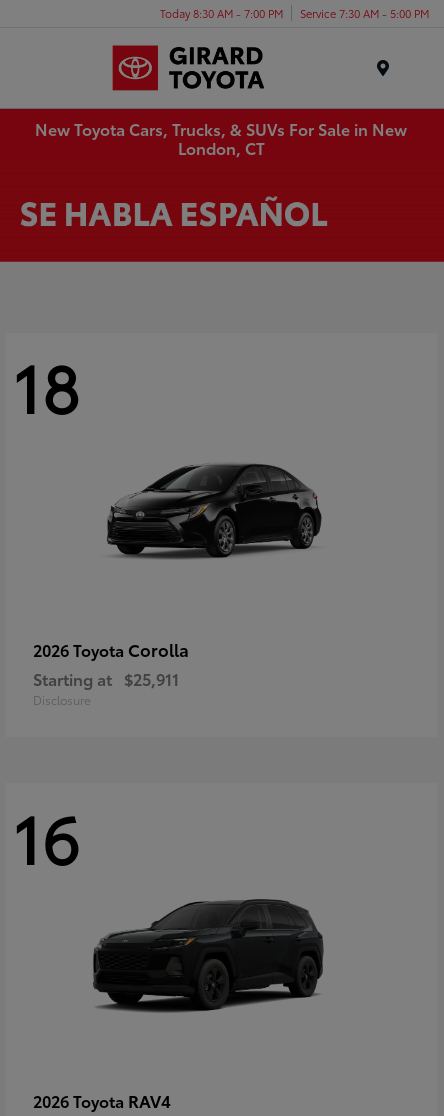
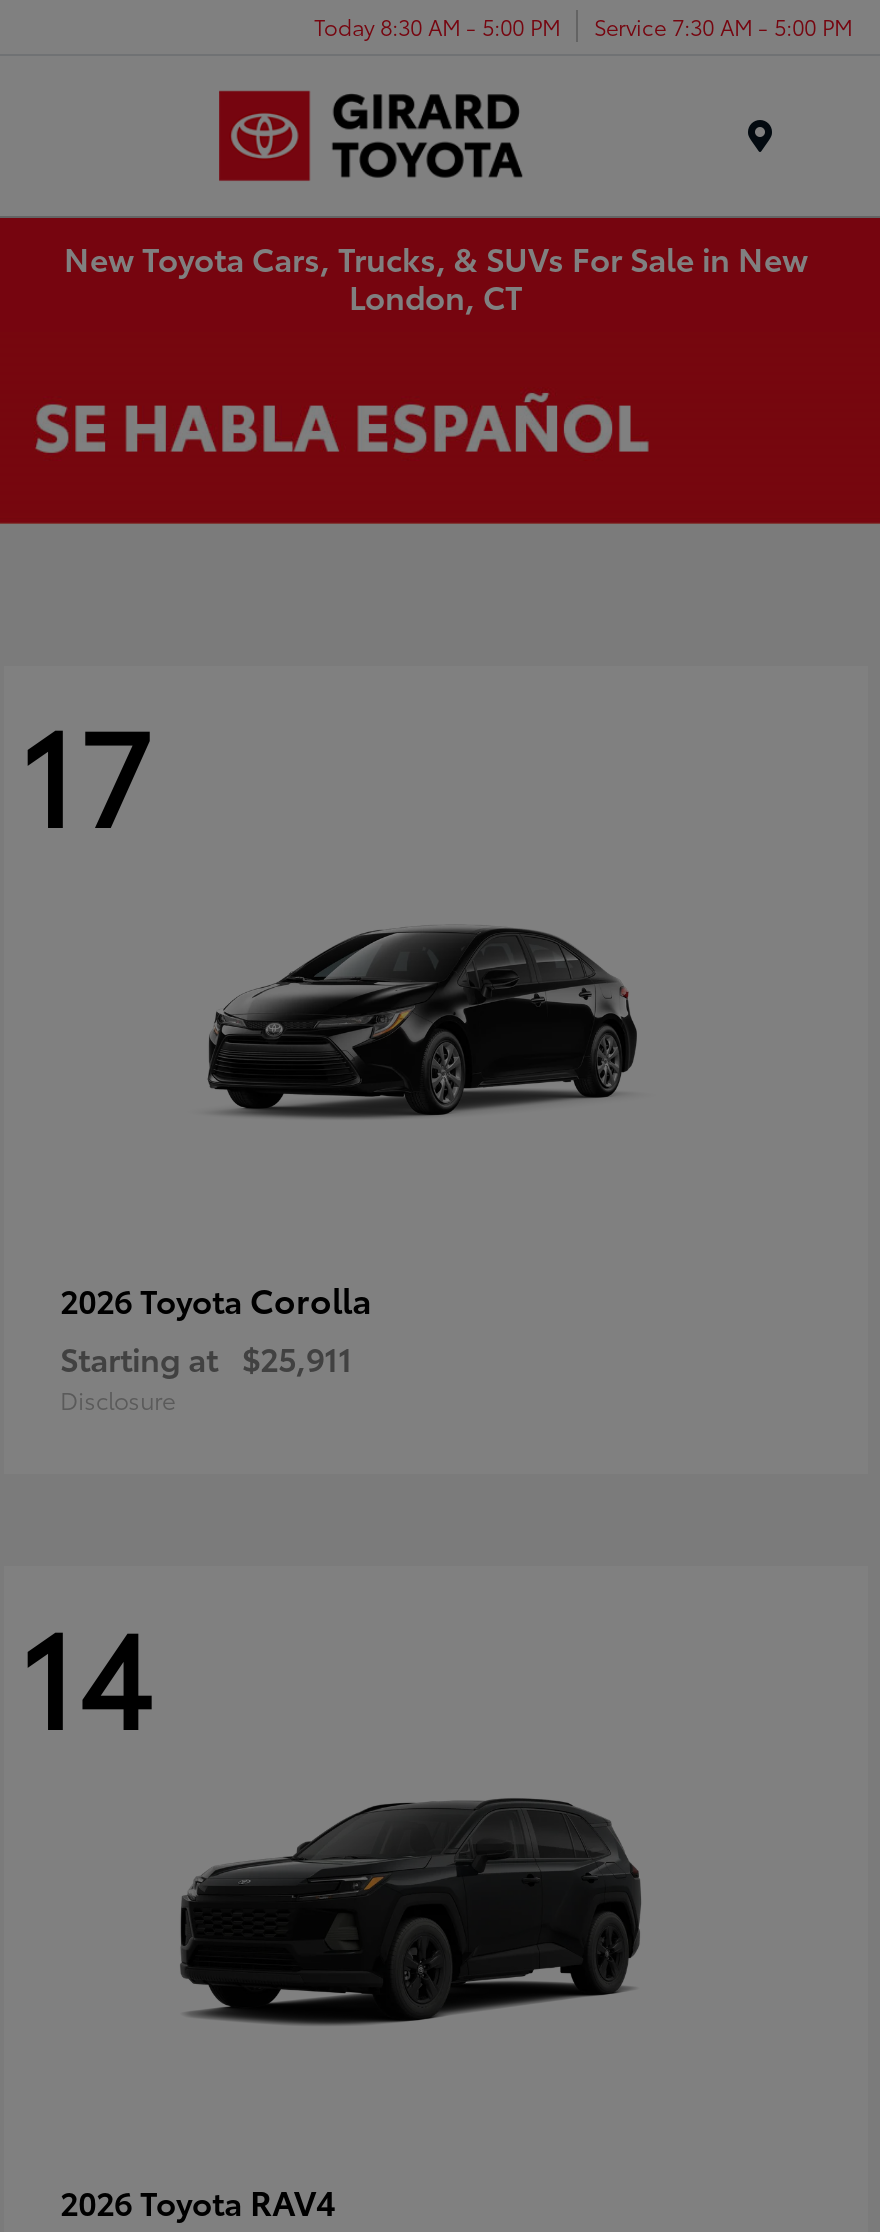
- Today 8:30 AM - 7:00 PM Service 7:30 AM - 5:00 PM
+ Today 8:30 AM - 5:00 PM Service 7:30 AM - 5:00 PM

- 18
+ 17

- 16
+ 14
